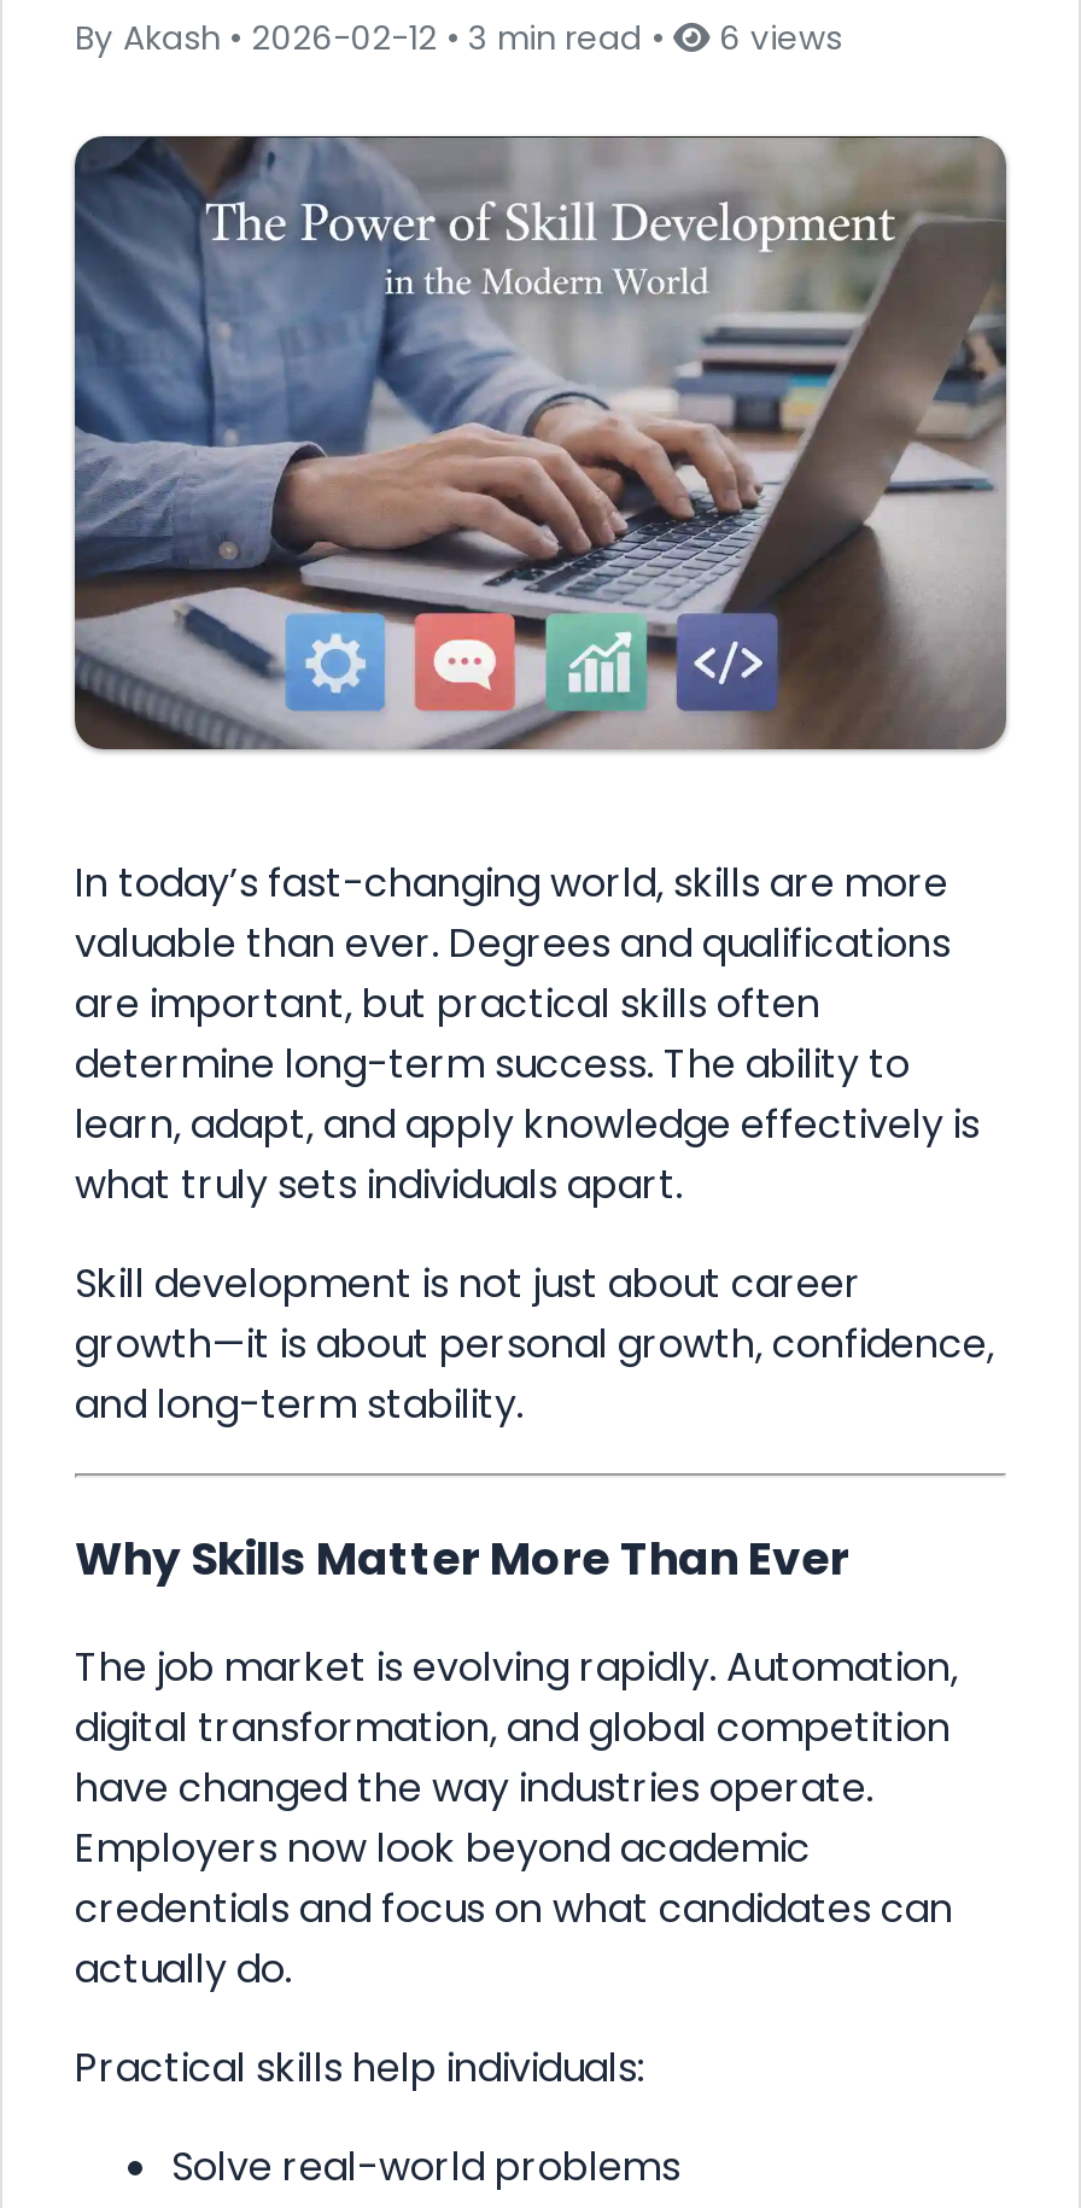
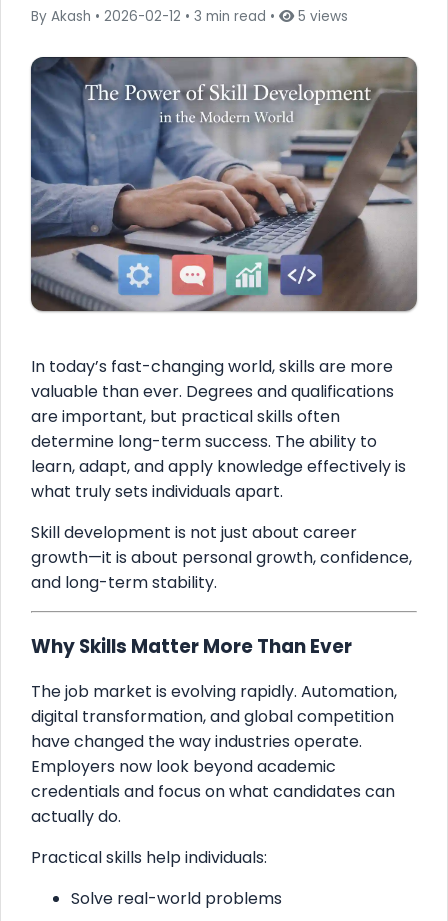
- 6 views
+ 5 views
